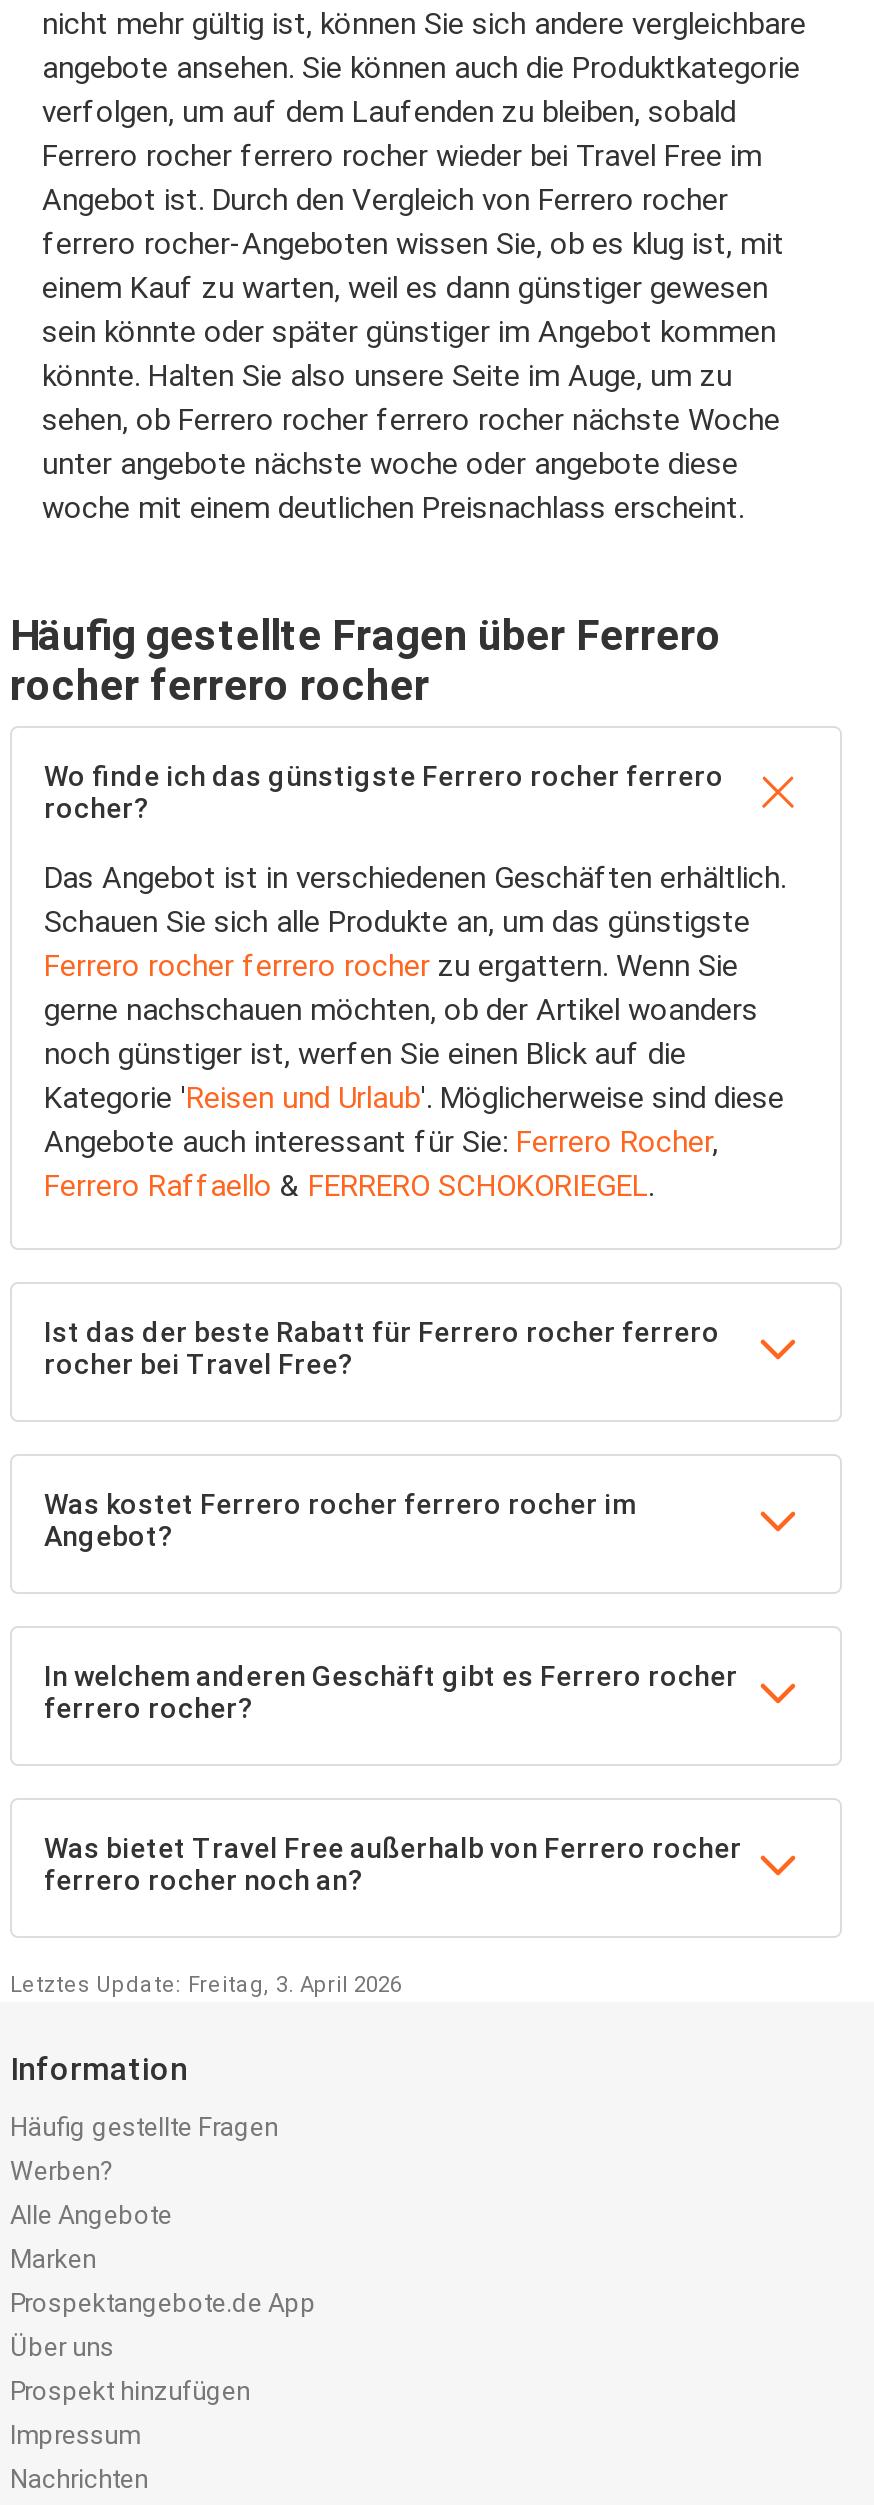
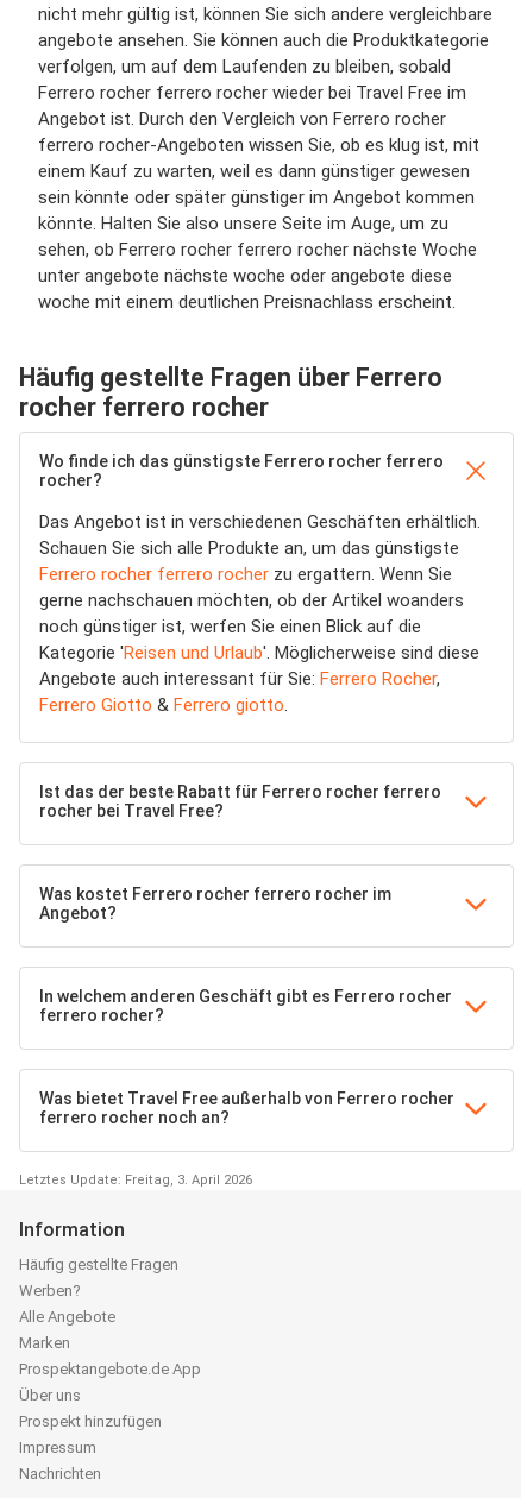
- Ferrero Raffaello & FERRERO SCHOKORIEGEL.
+ Ferrero Giotto & Ferrero giotto.
